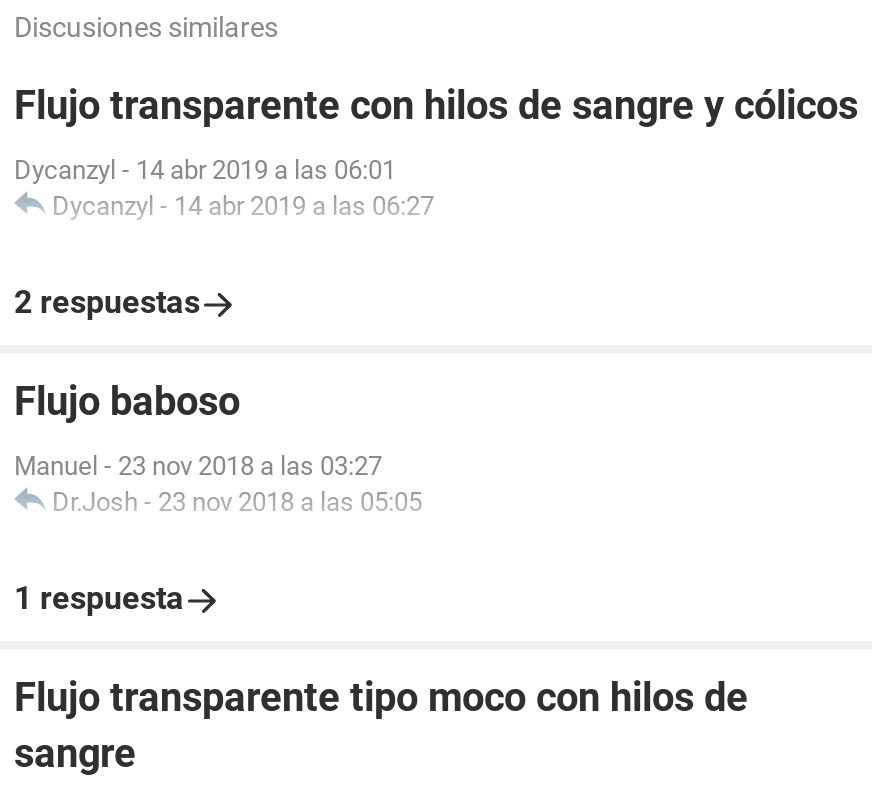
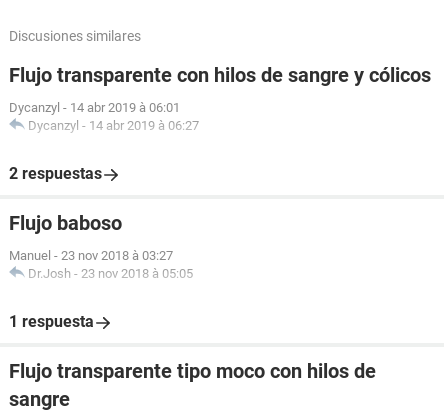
- Dycanzyl - 14 abr 2019 a las 06:01
- Dycanzyl - 14 abr 2019 a las 06:27
+ Dycanzyl - 14 abr 2019 à 06:01
+ Dycanzyl - 14 abr 2019 à 06:27

- Manuel - 23 nov 2018 a las 03:27
- Dr.Josh - 23 nov 2018 a las 05:05
+ Manuel - 23 nov 2018 à 03:27
+ Dr.Josh - 23 nov 2018 à 05:05
